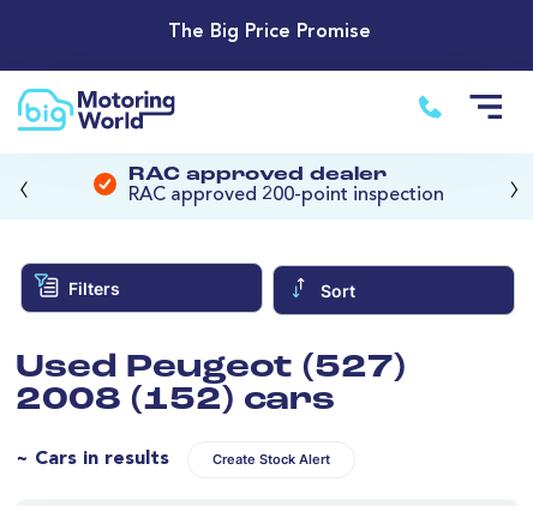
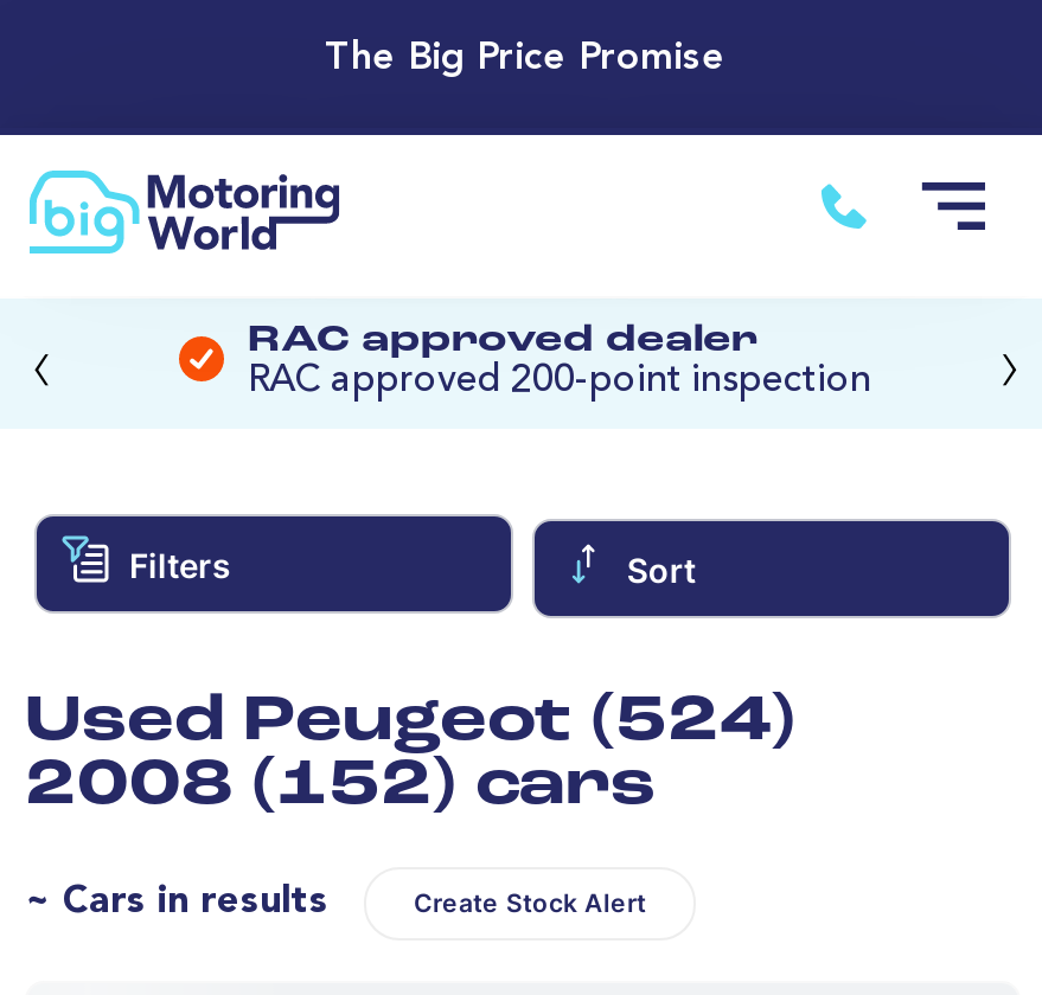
- Used Peugeot (527)
+ Used Peugeot (524)
